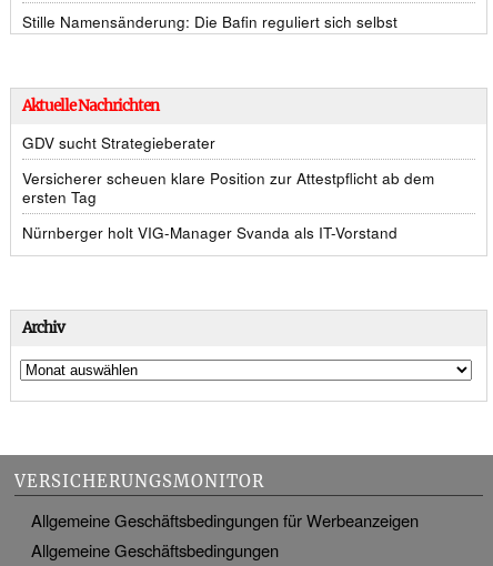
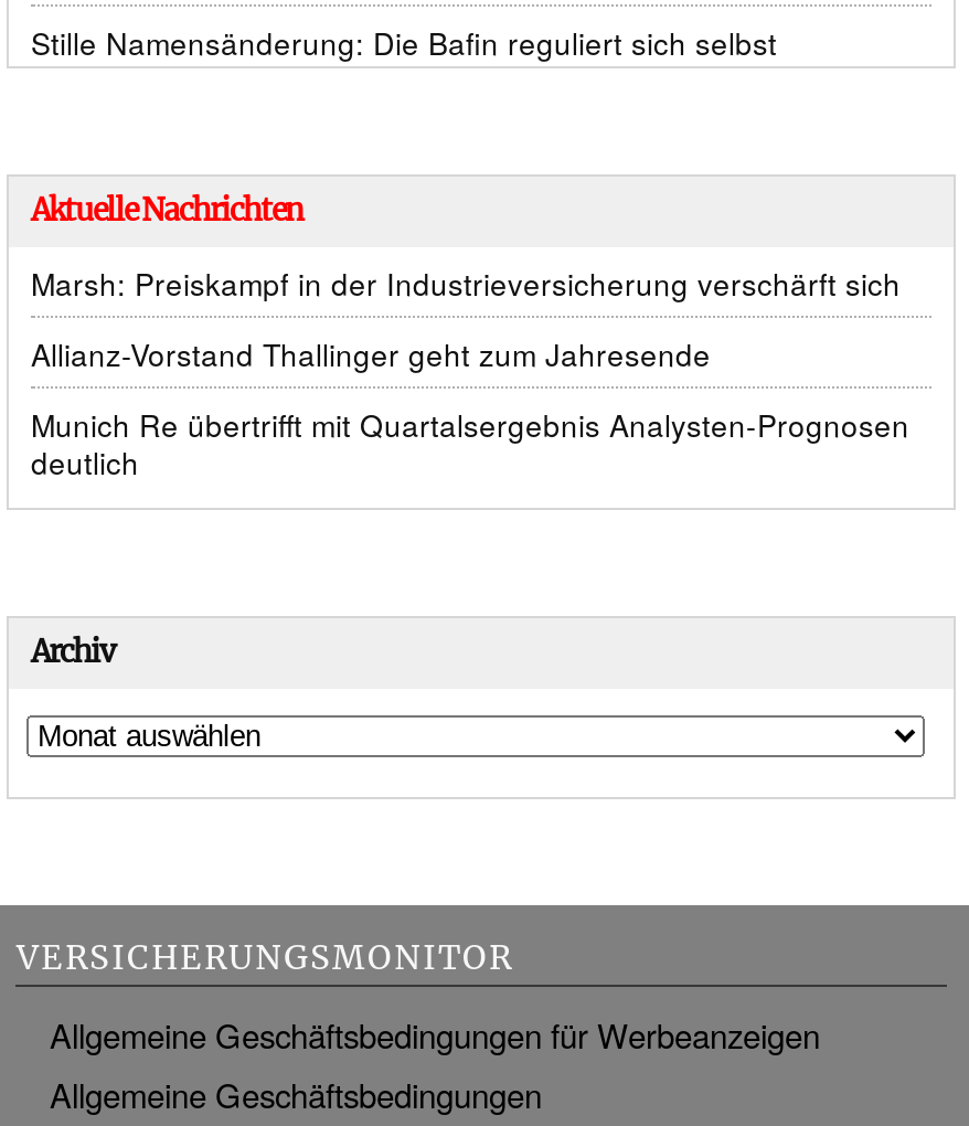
- GDV sucht Strategieberater
+ Marsh: Preiskampf in der Industrieversicherung verschärft sich

- Versicherer scheuen klare Position zur Attestpflicht ab dem
- ersten Tag
+ Allianz-Vorstand Thallinger geht zum Jahresende

- Nürnberger holt VIG-Manager Svanda als IT-Vorstand
+ Munich Re übertrifft mit Quartalsergebnis Analysten-Prognosen
+ deutlich
